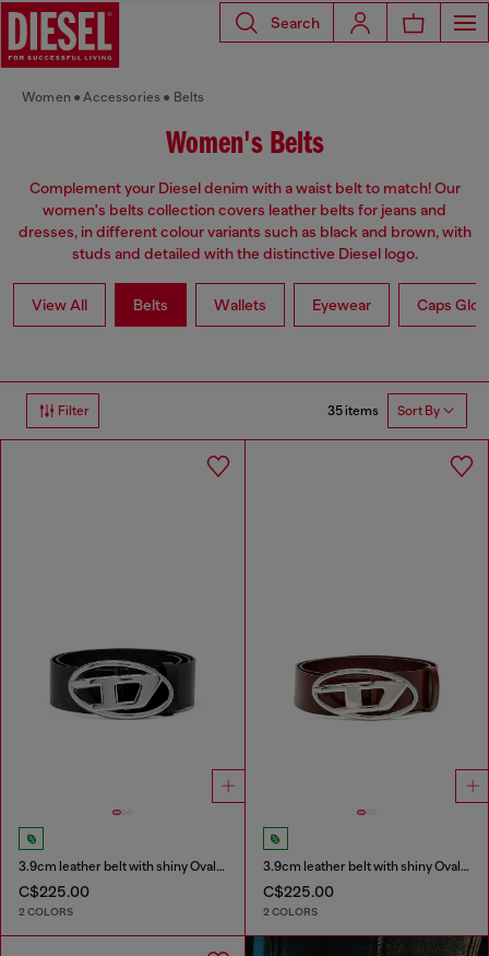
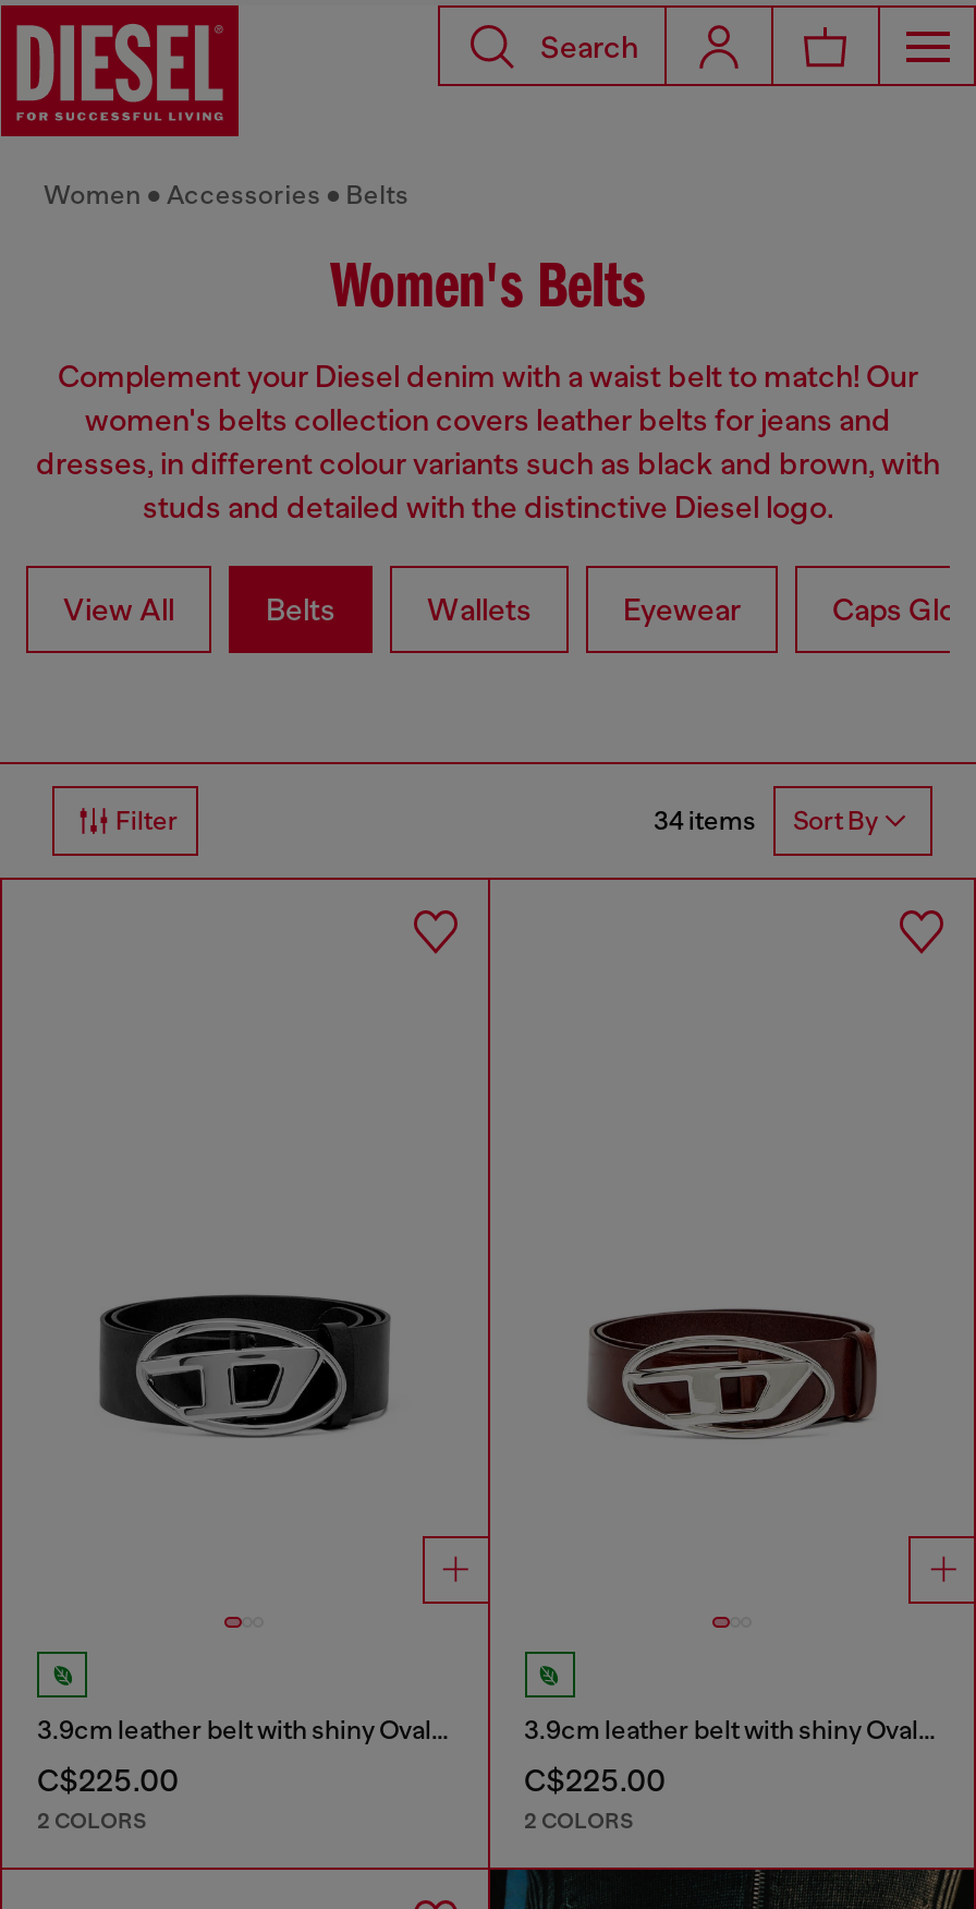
- 35 items Sort By
+ 34 items Sort By
